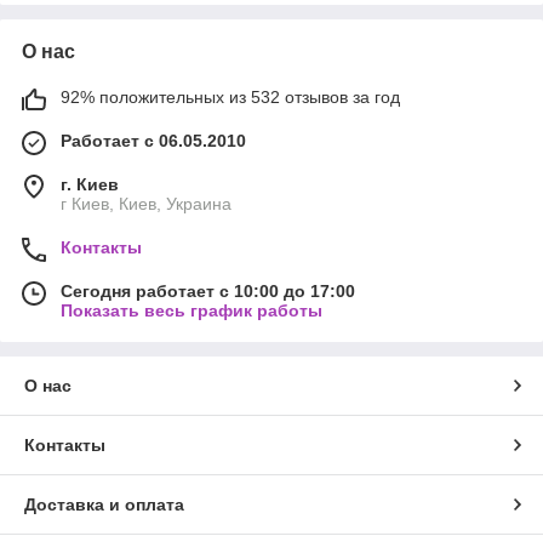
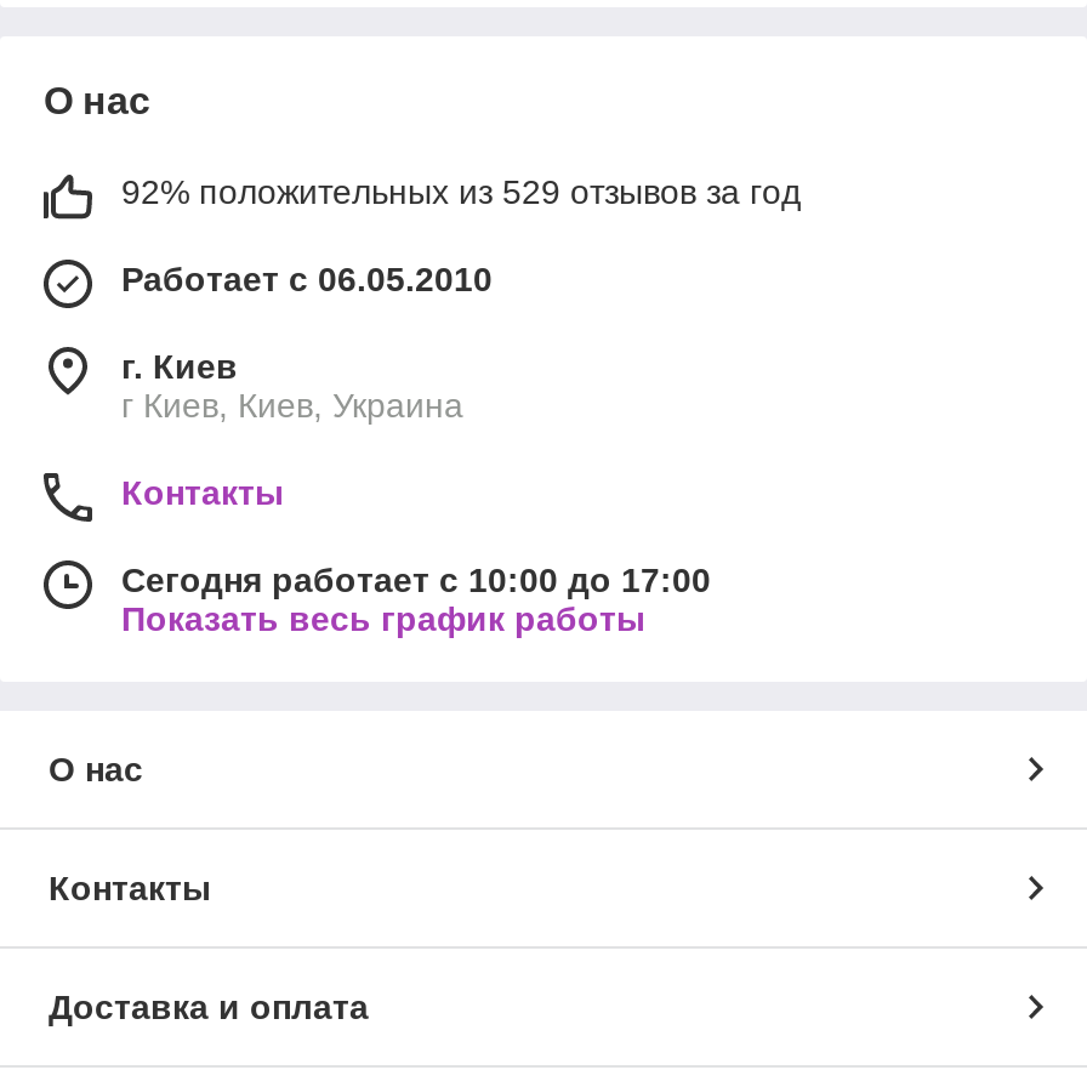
- 92% положительных из 532 отзывов за год
+ 92% положительных из 529 отзывов за год
